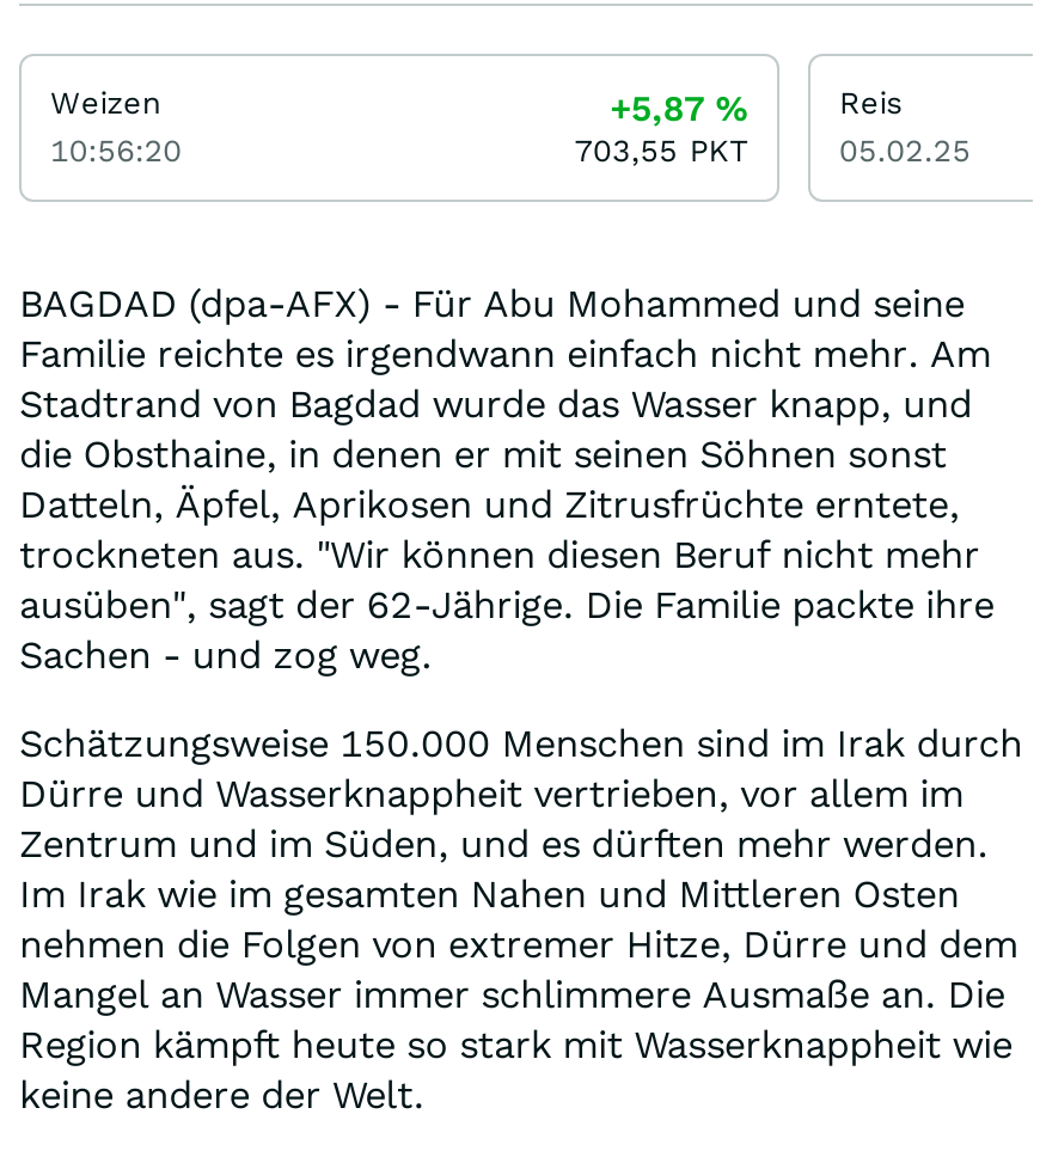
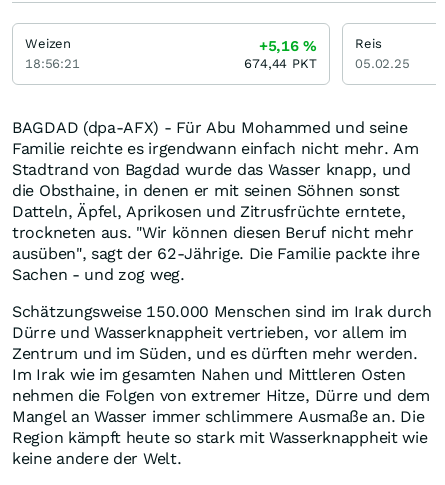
- +5,87%
+ +5,16%

- 10:56:20
+ 18:56:21

- 703,55 PKT
+ 674,44 PKT
